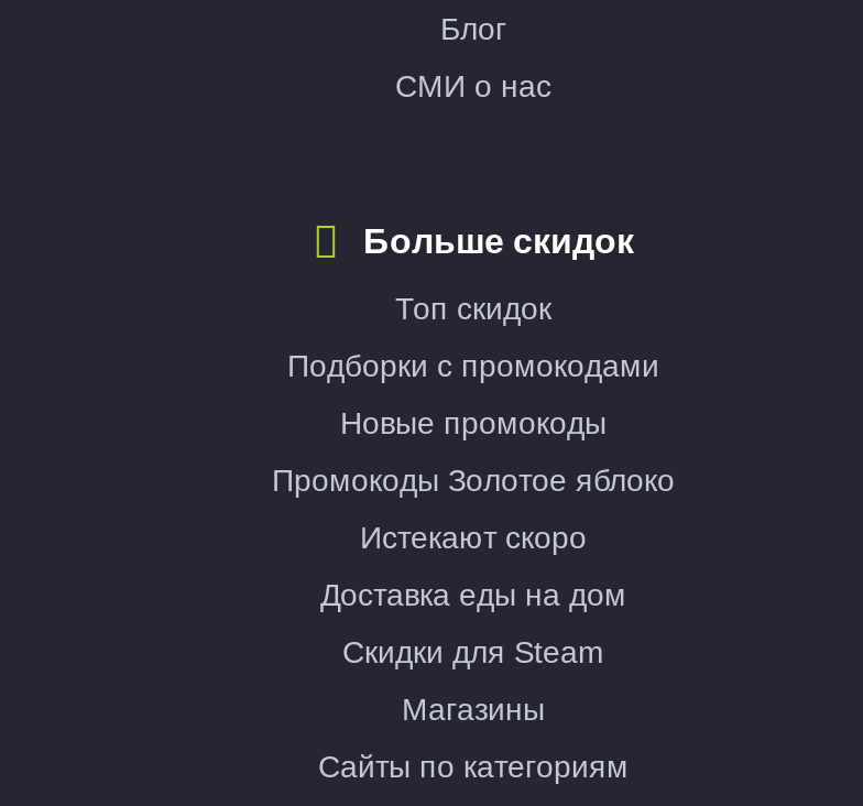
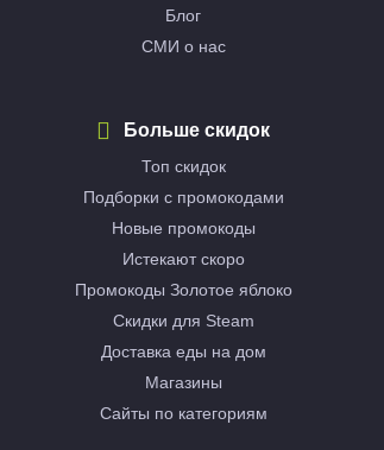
moved down: Промокоды Золотое яблоко

moved up: Истекают скоро

moved down: Доставка еды на дом

moved up: Скидки для Steam
